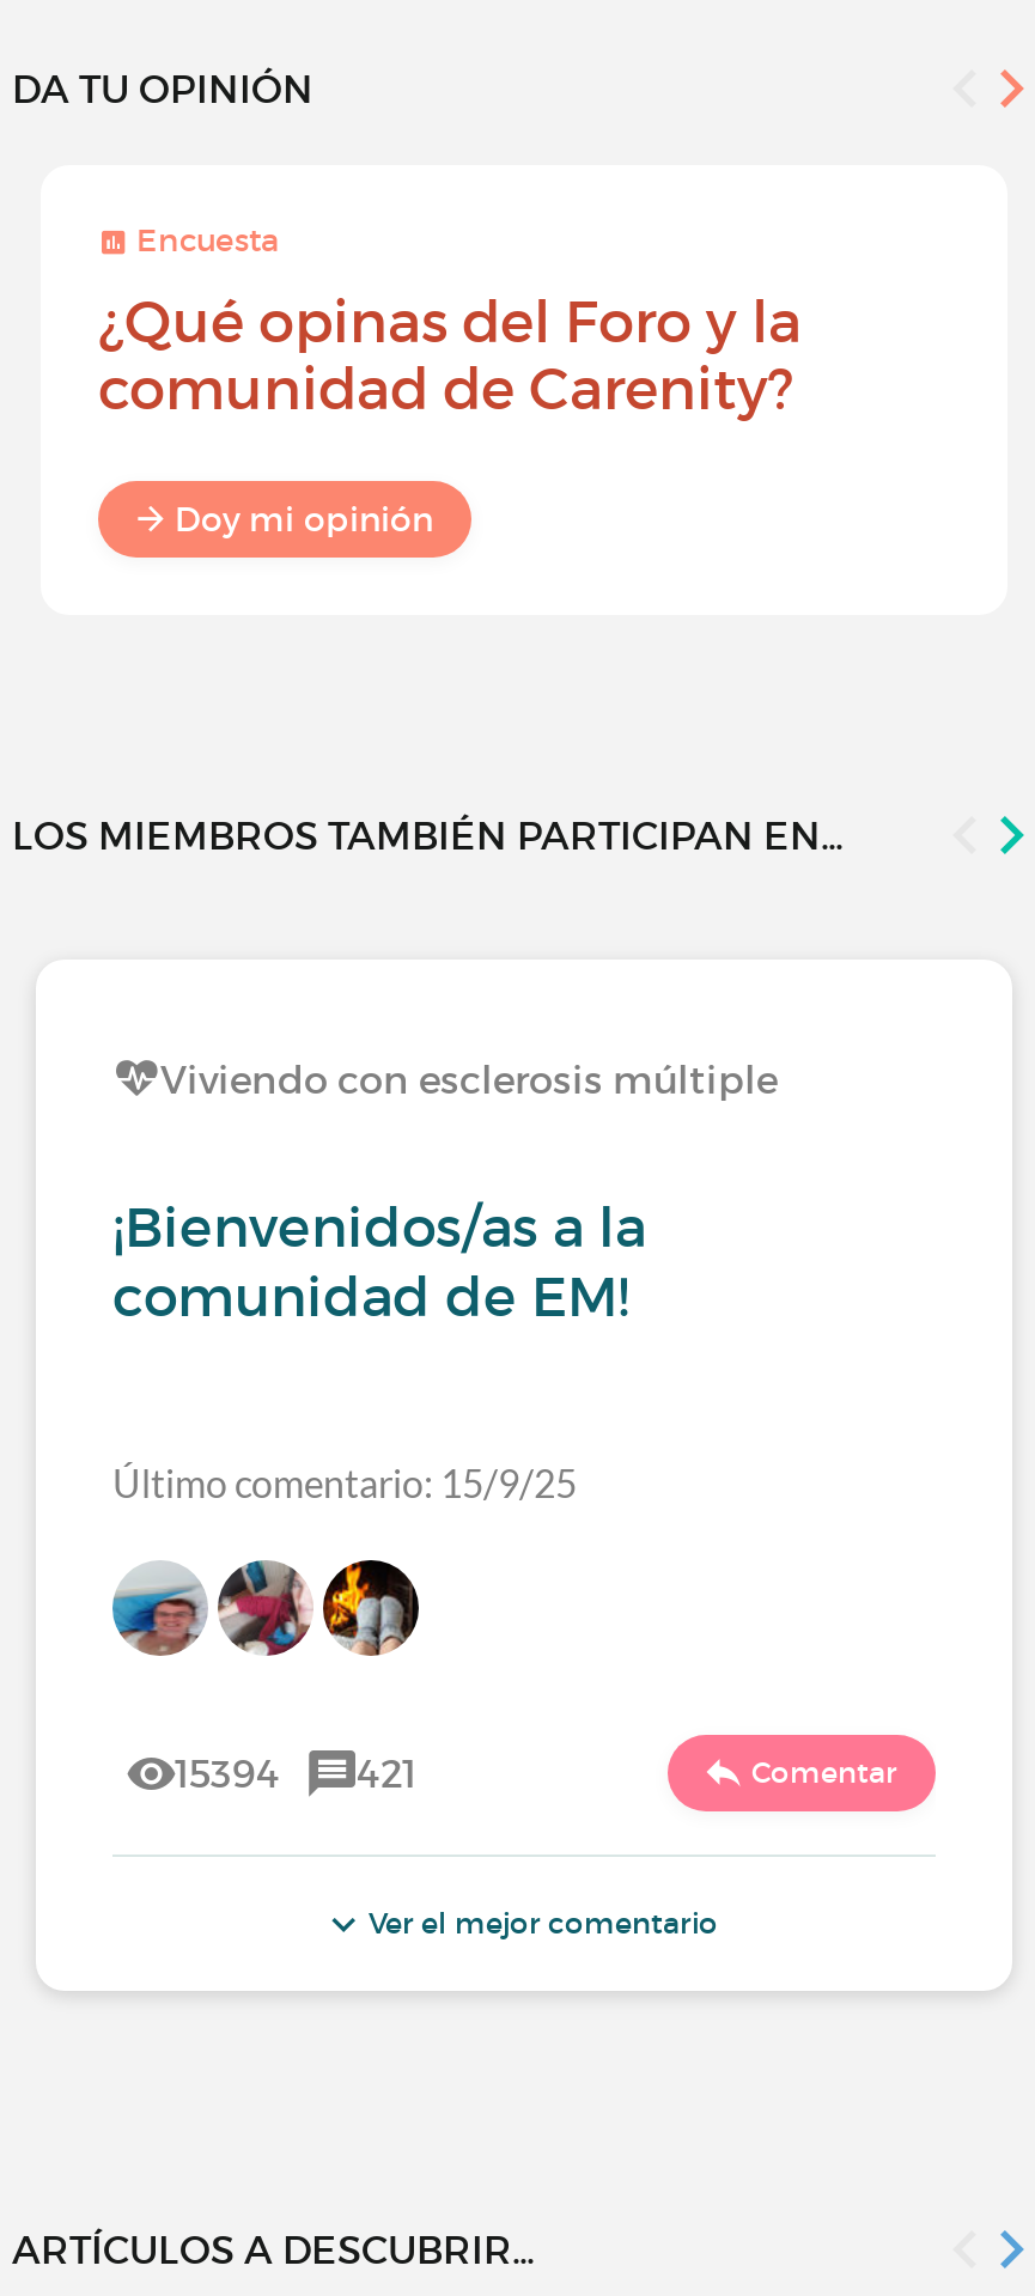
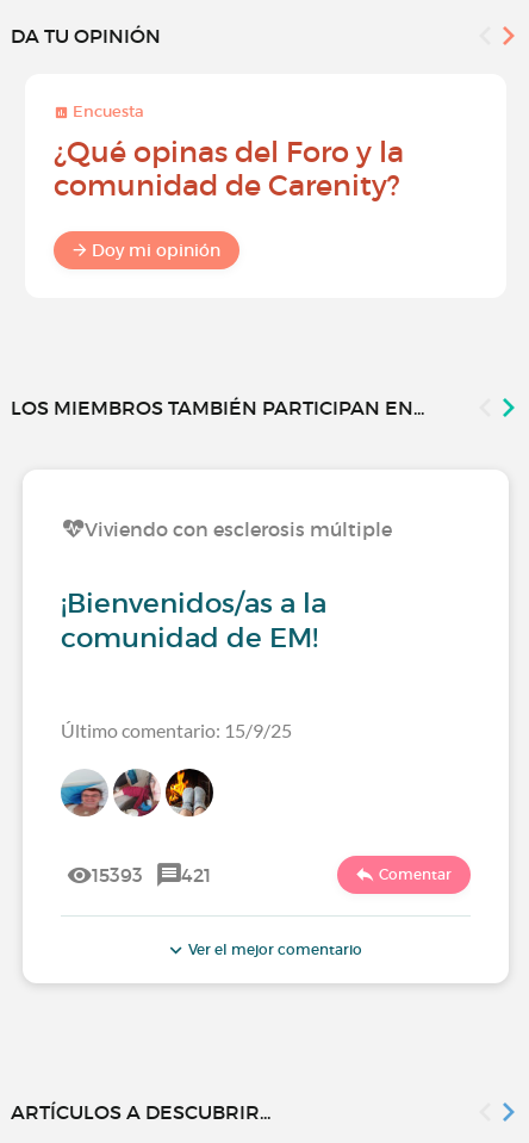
- 15394 421
+ 15393 421
